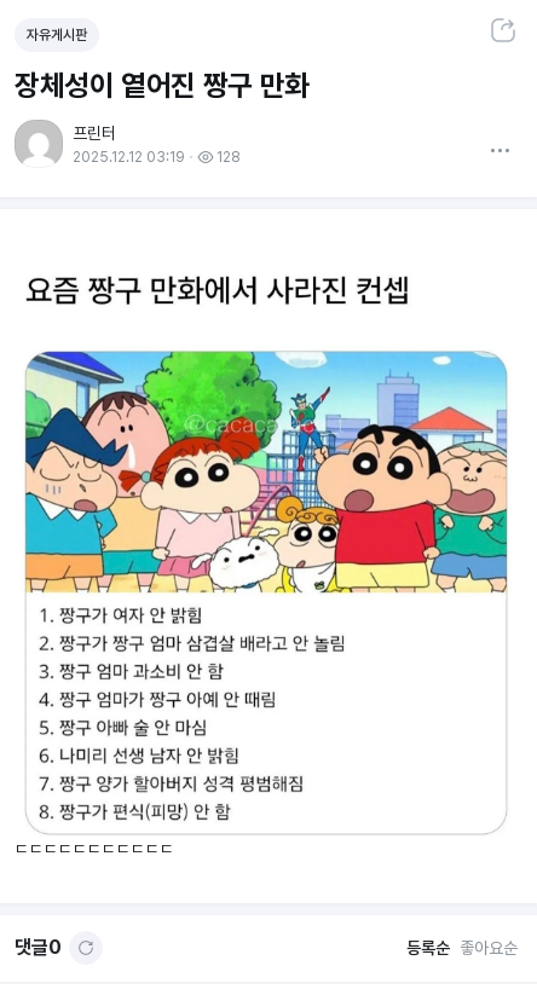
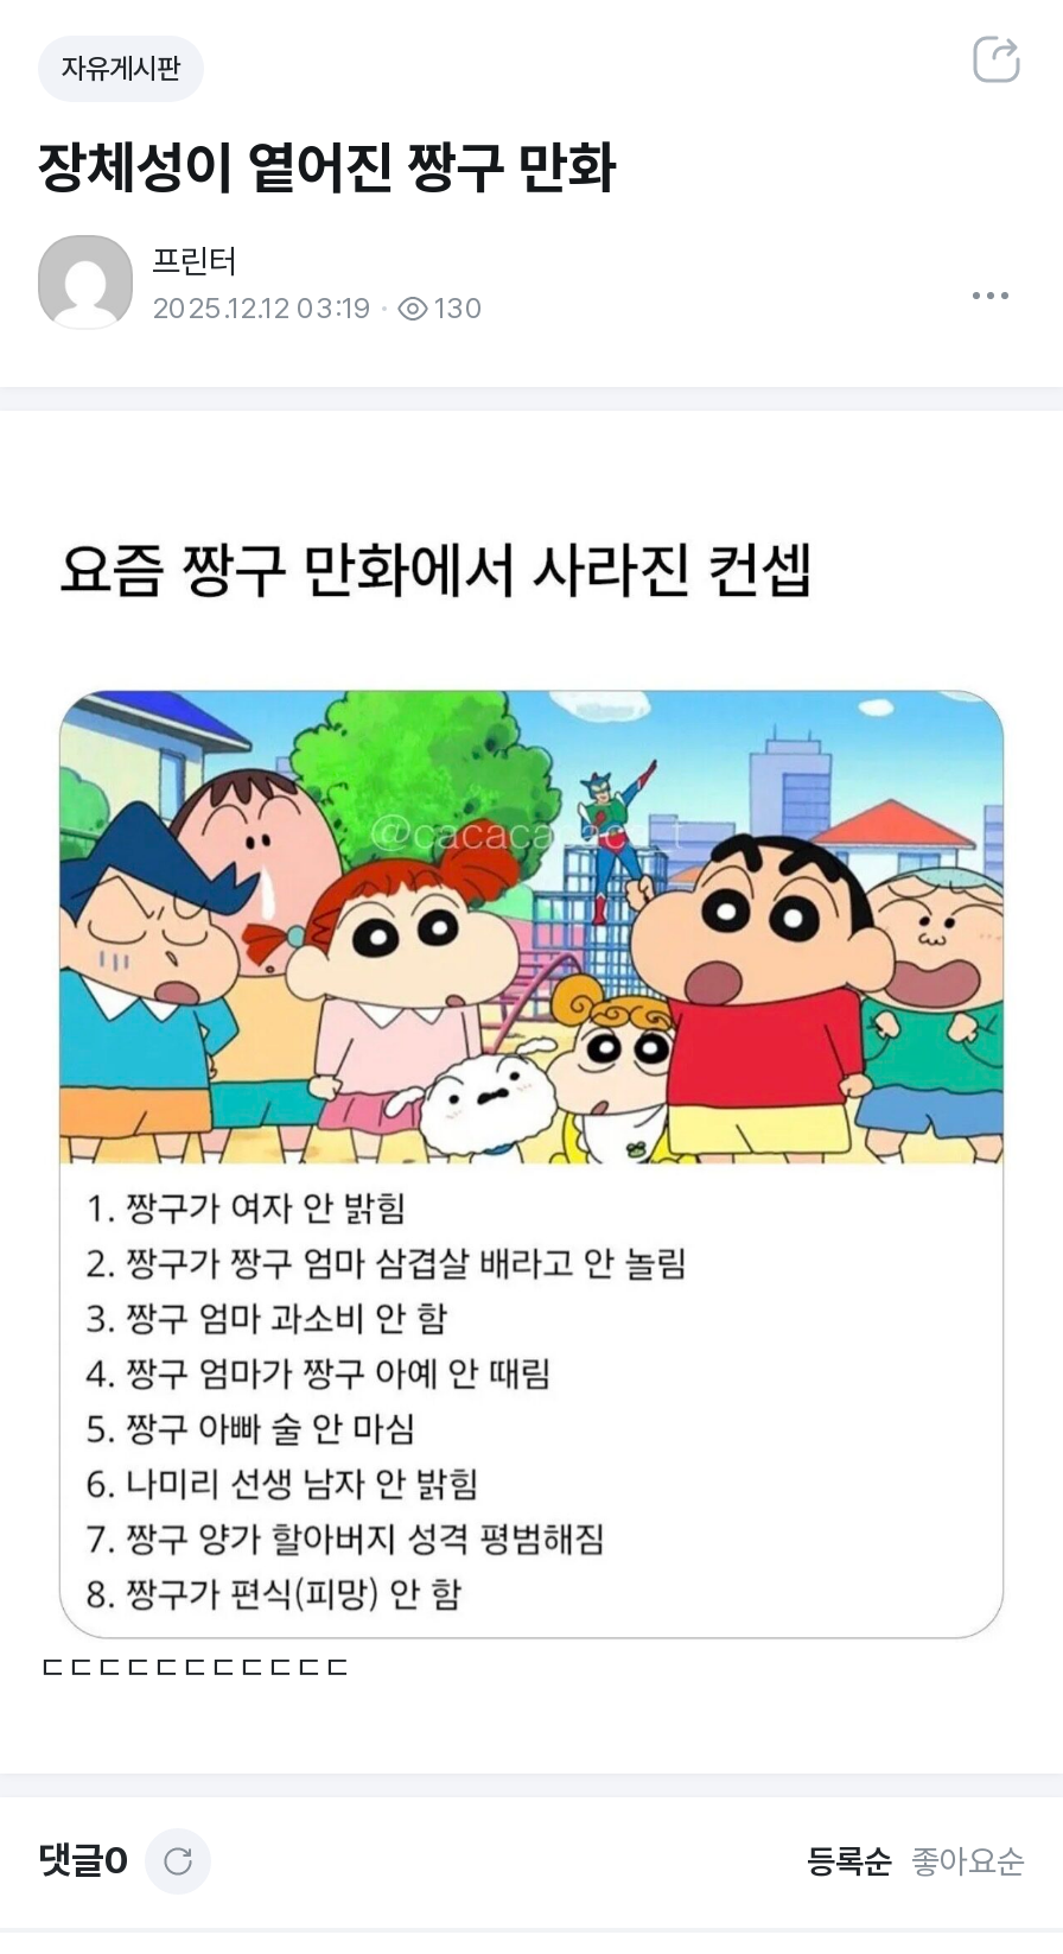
- 2025.12.12 03:19 128
+ 2025.12.12 03:19 130
